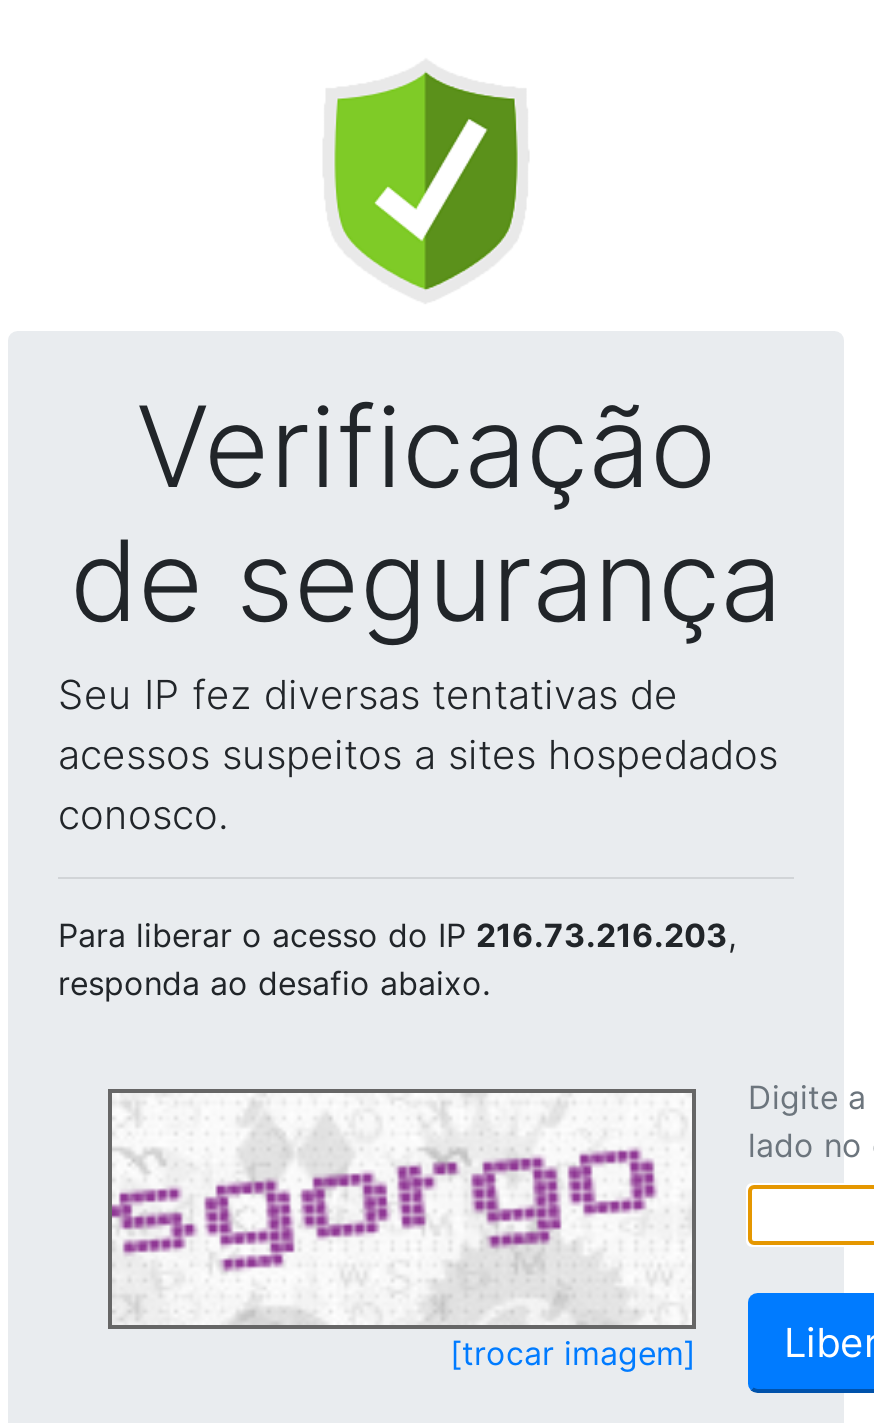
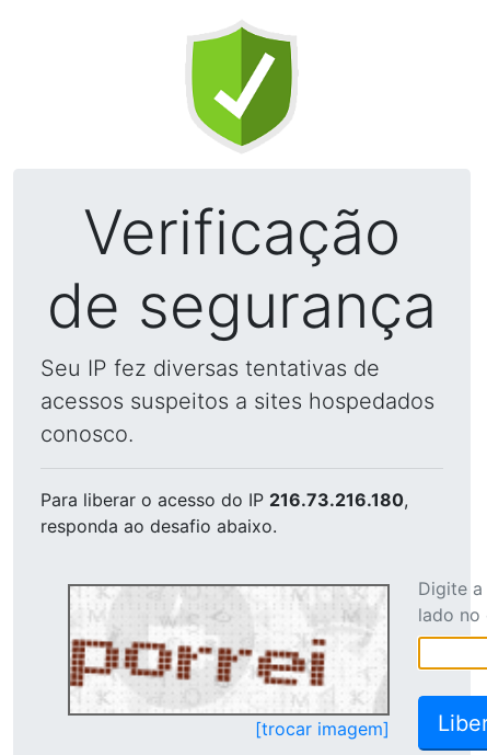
- Para liberar o acesso do IP 216.73.216.203,
+ Para liberar o acesso do IP 216.73.216.180,

- [image]
+ [image]
